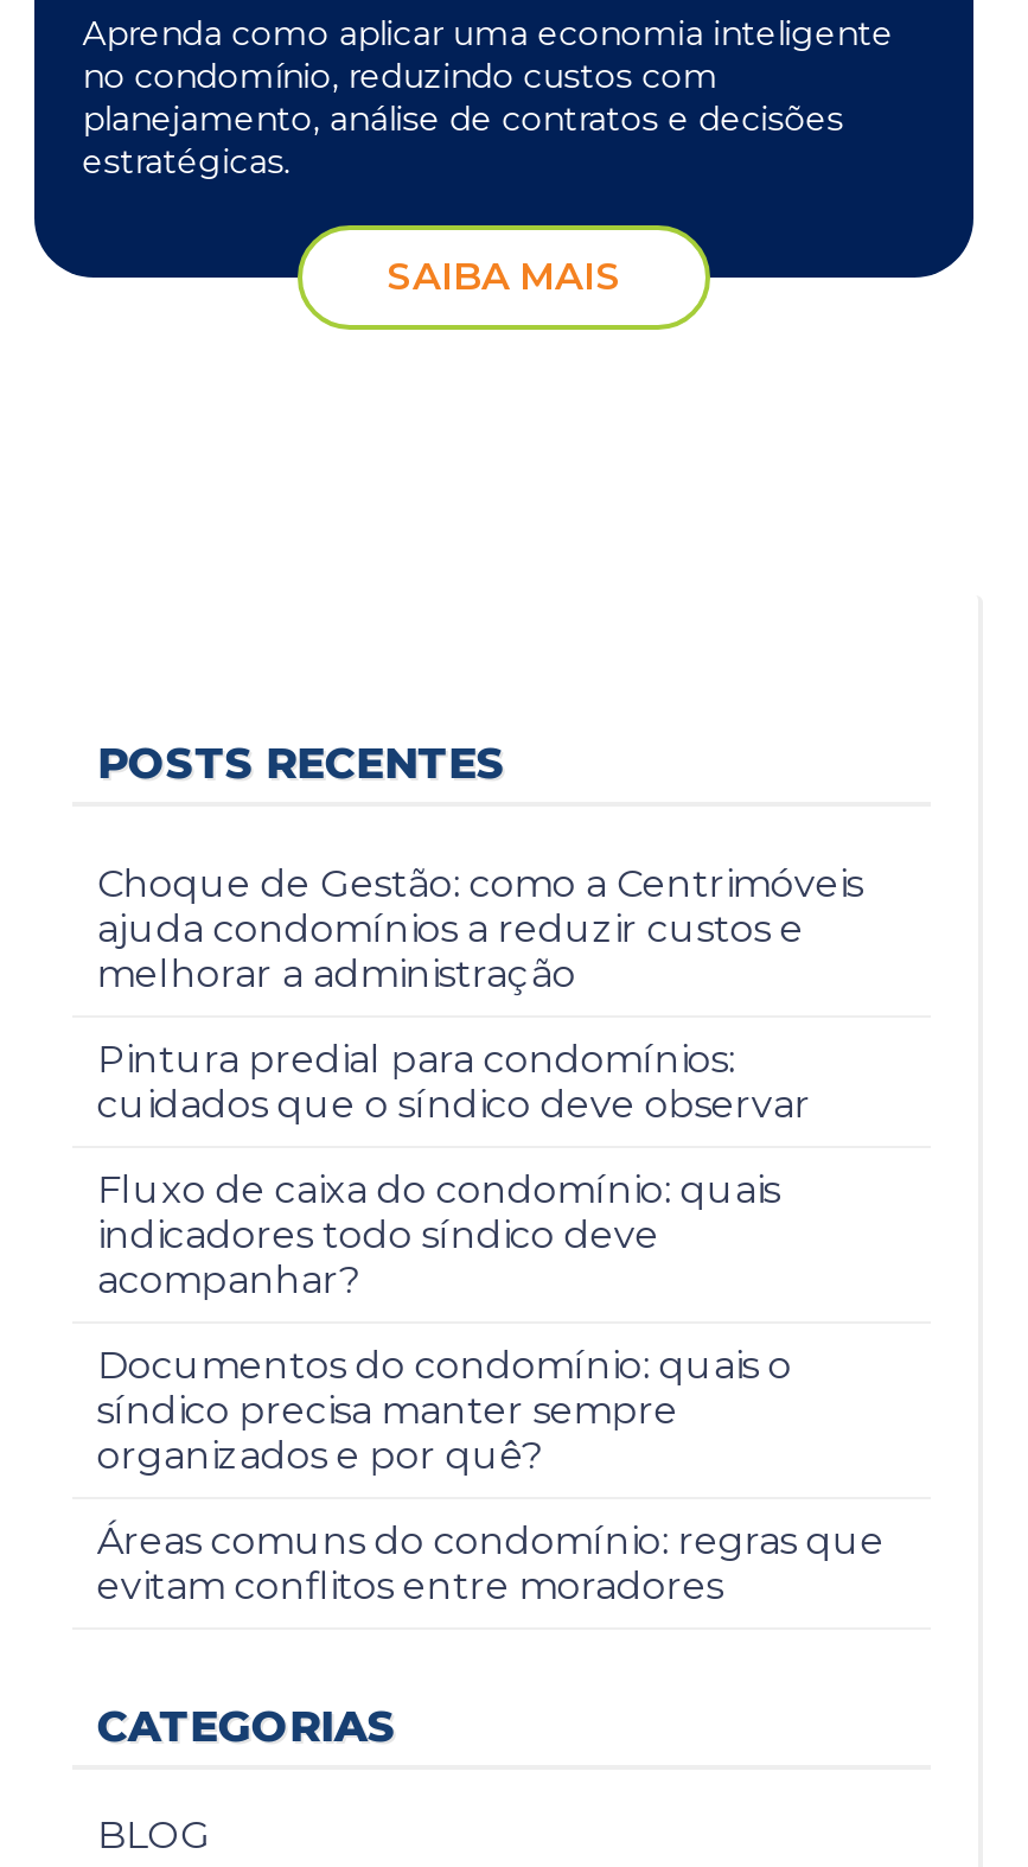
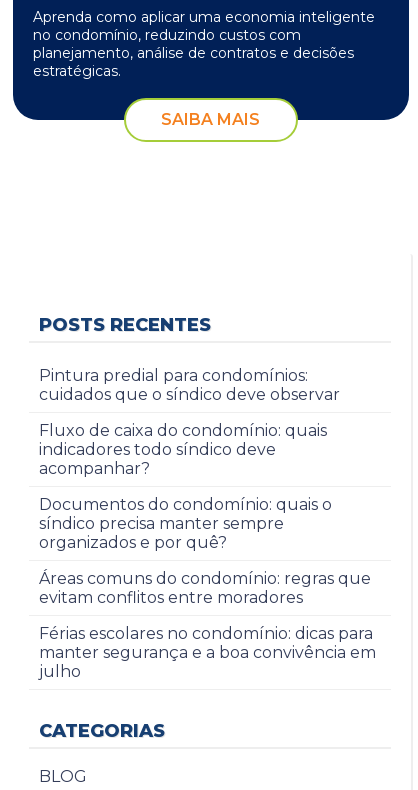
- Choque de Gestão: como a Centrimóveis
- ajuda condomínios a reduzir custos e
- melhorar a administração

moved up: Pintura predial para condomínios: | cuidados que o síndico deve observar | Fluxo de caixa do condomínio: quais | ... | Áreas comuns do condomínio: regras que | evitam conflitos entre moradores

+ Férias escolares no condomínio: dicas para
+ manter segurança e a boa convivência em
+ julho
